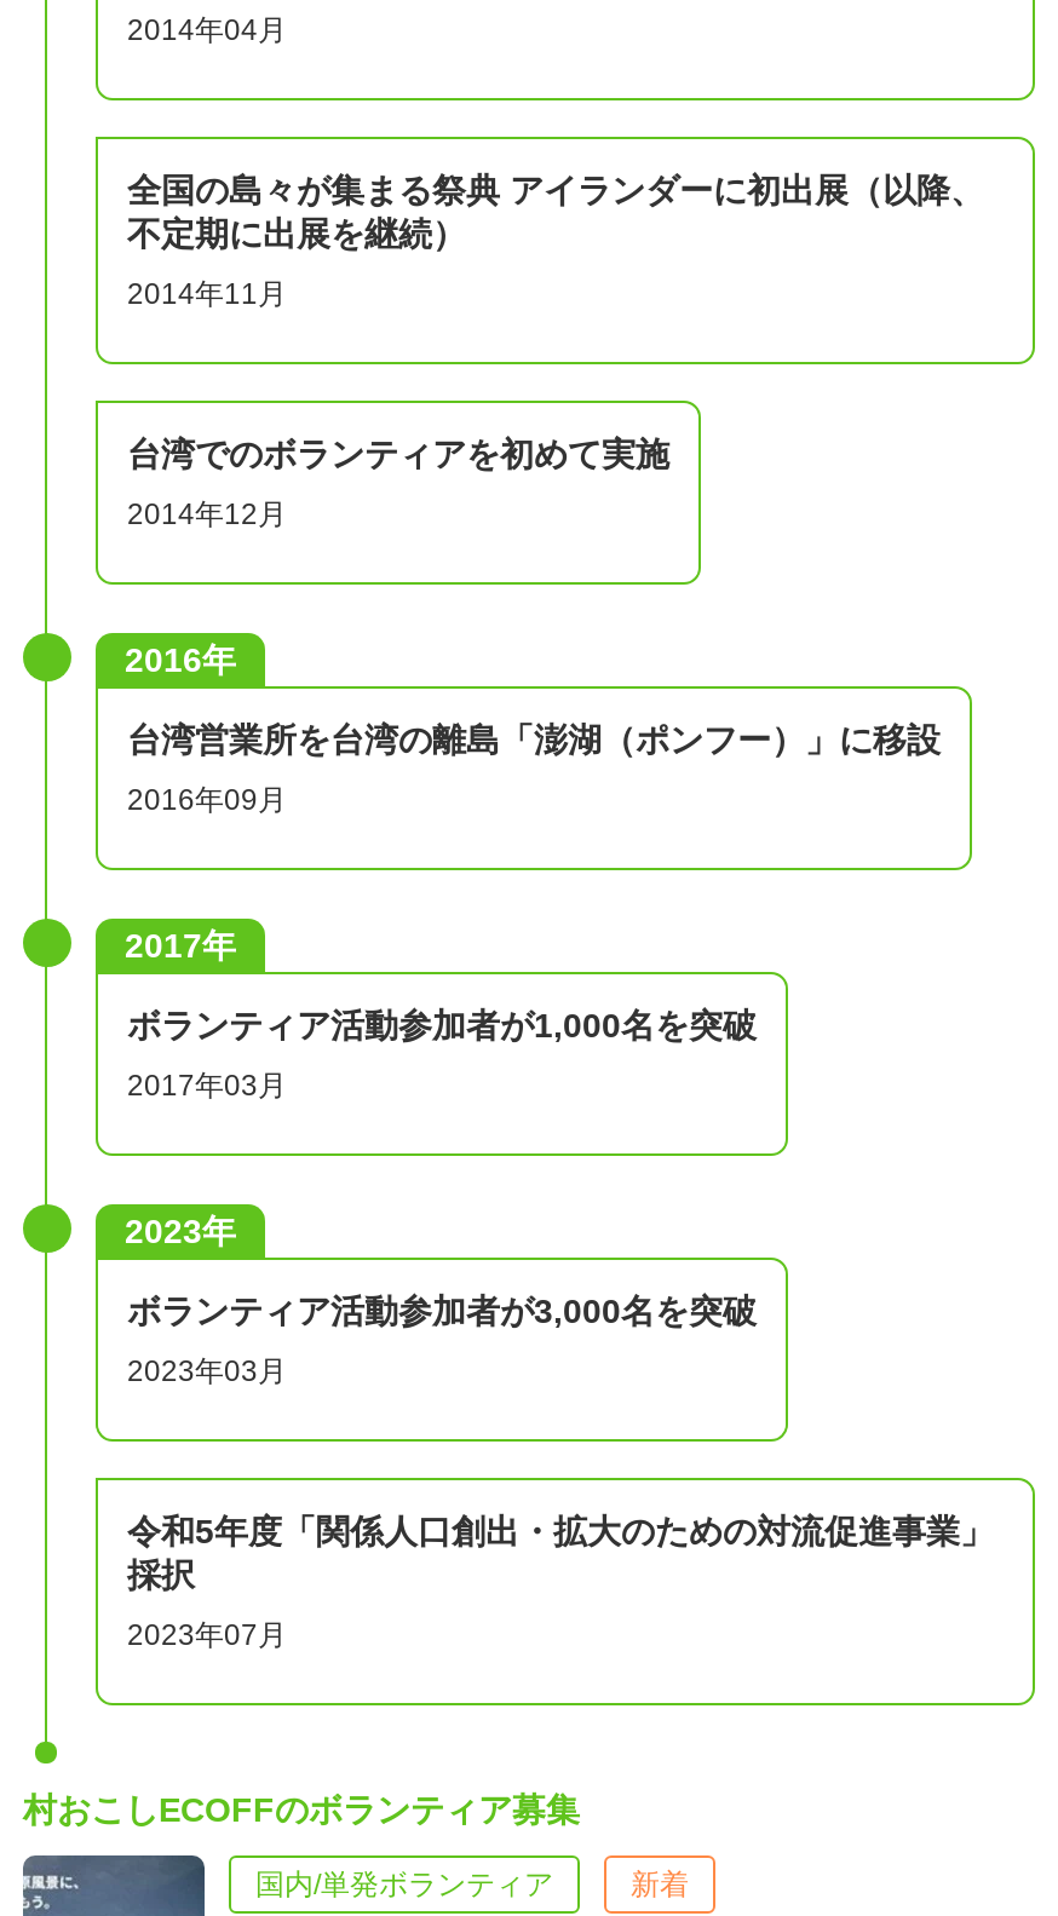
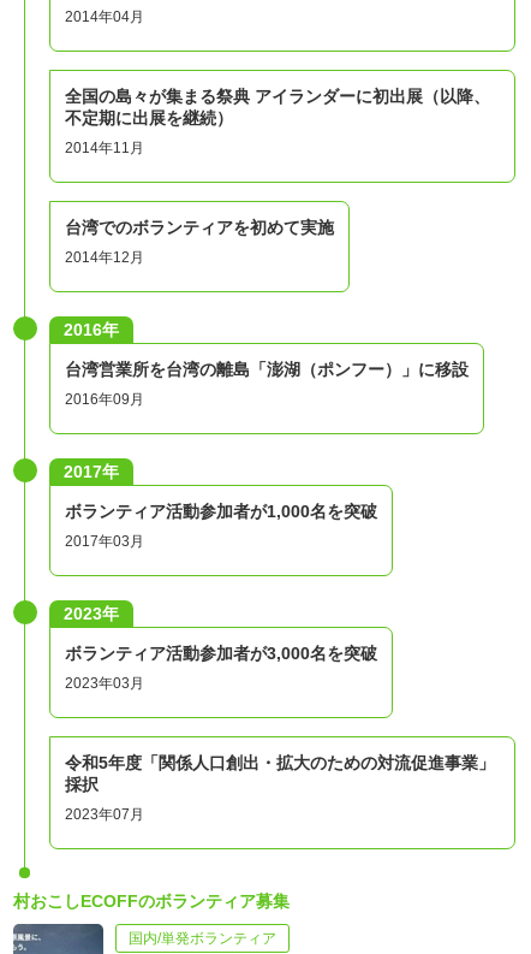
- 新着
